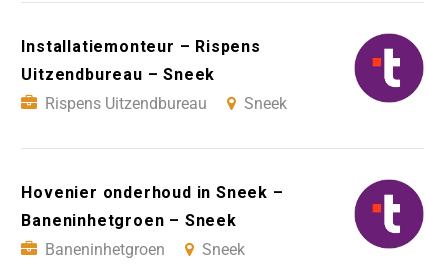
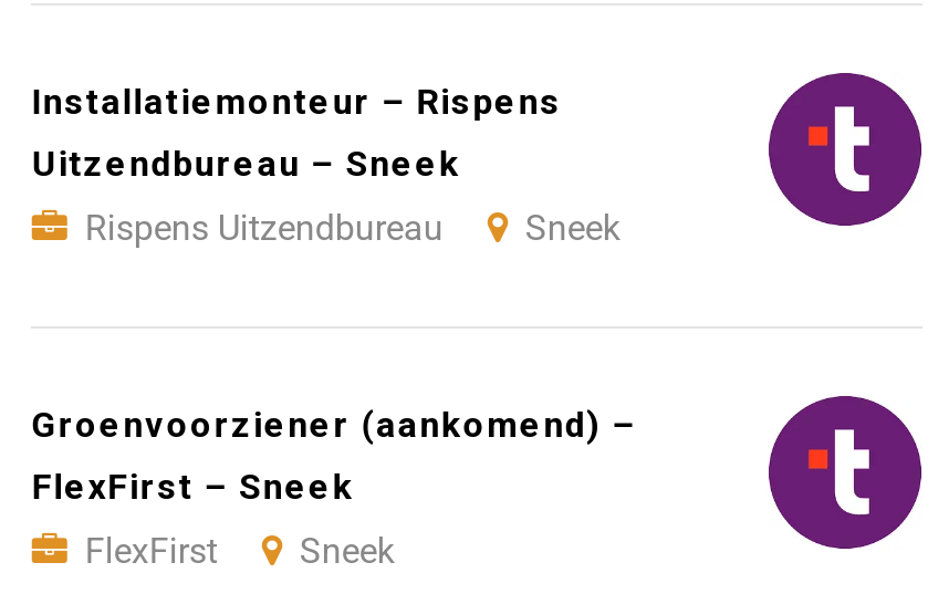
- Hovenier onderhoud in Sneek –
+ Groenvoorziener (aankomend) –

- Baneninhetgroen – Sneek
+ FlexFirst – Sneek

- Baneninhetgroen
+ FlexFirst
